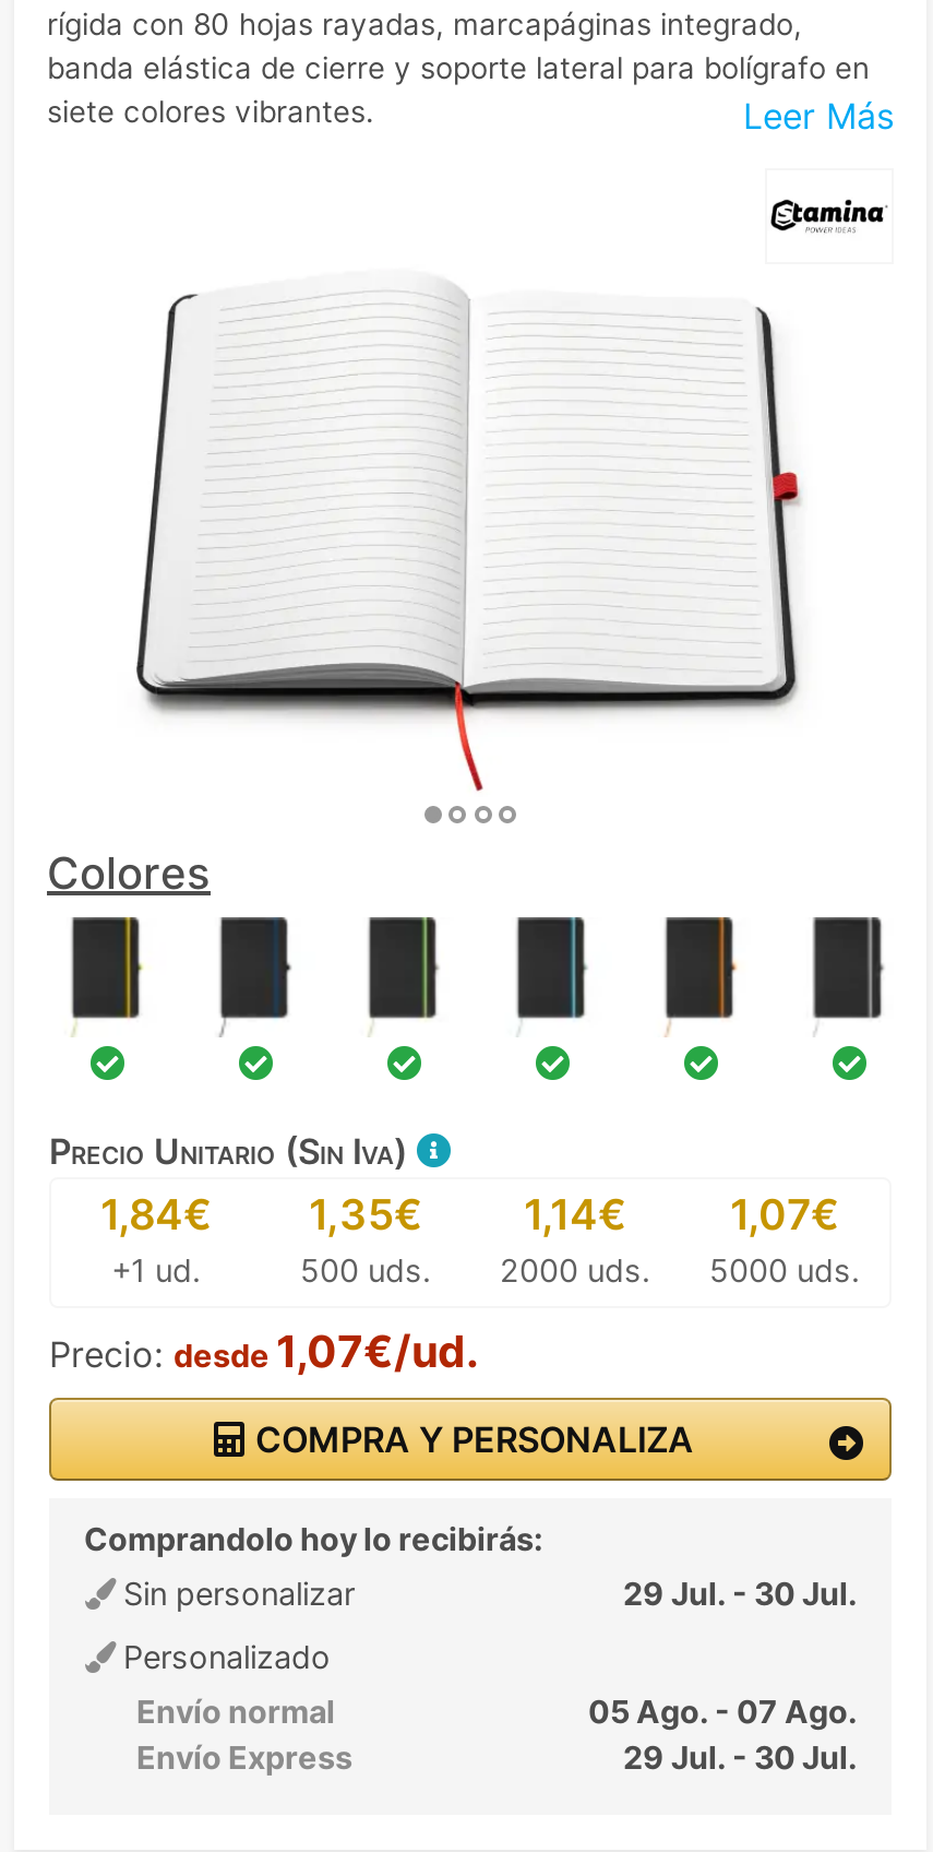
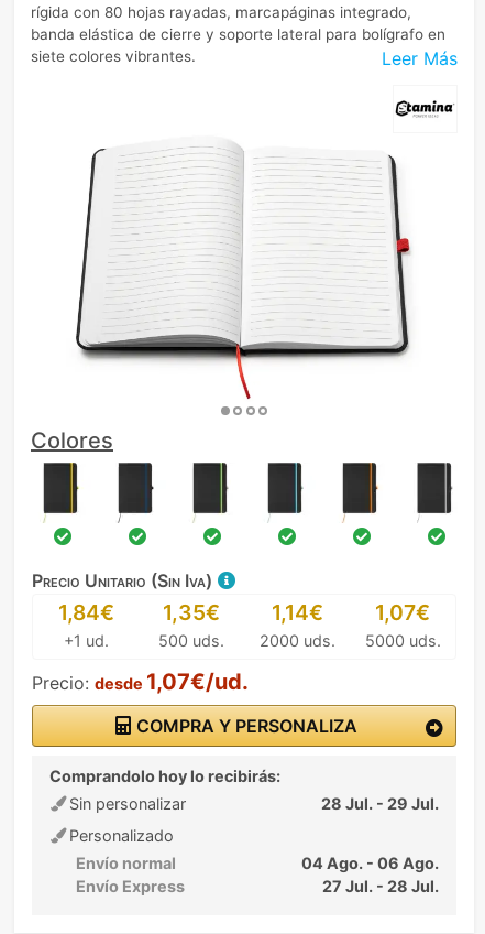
- 29 Jul. - 30 Jul.
+ 28 Jul. - 29 Jul.

- 05 Ago. - 07 Ago.
+ 04 Ago. - 06 Ago.

- 29 Jul. - 30 Jul.
+ 27 Jul. - 28 Jul.
